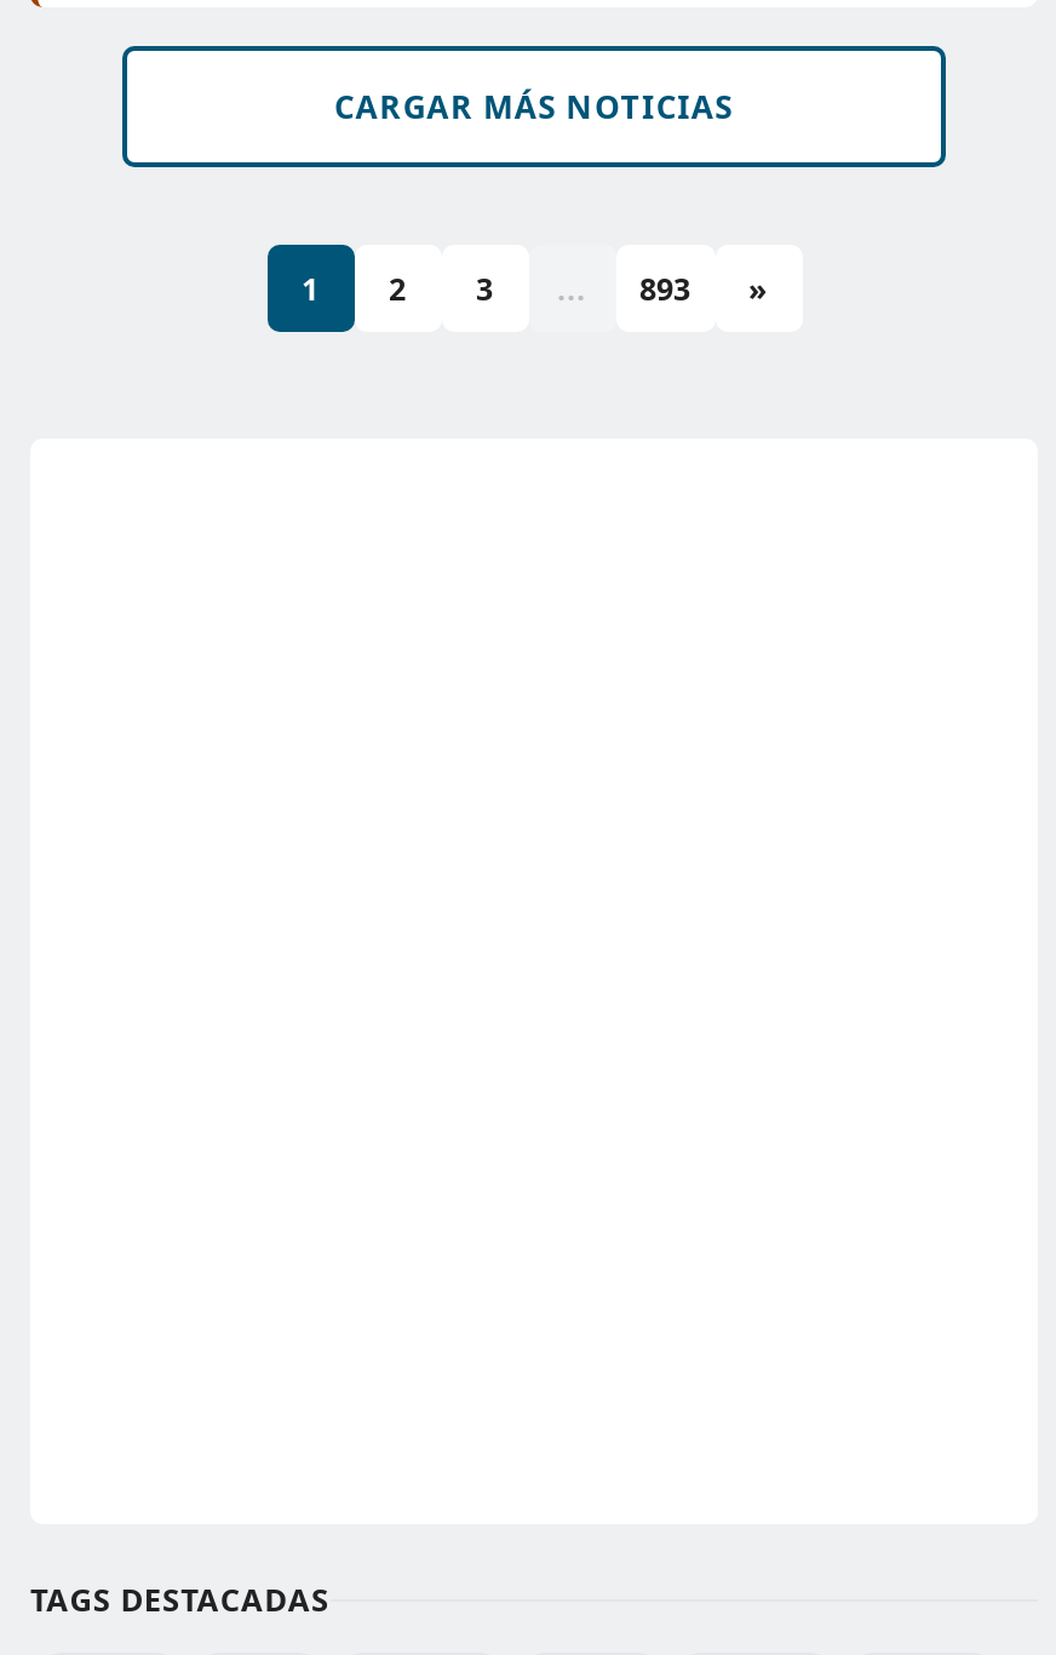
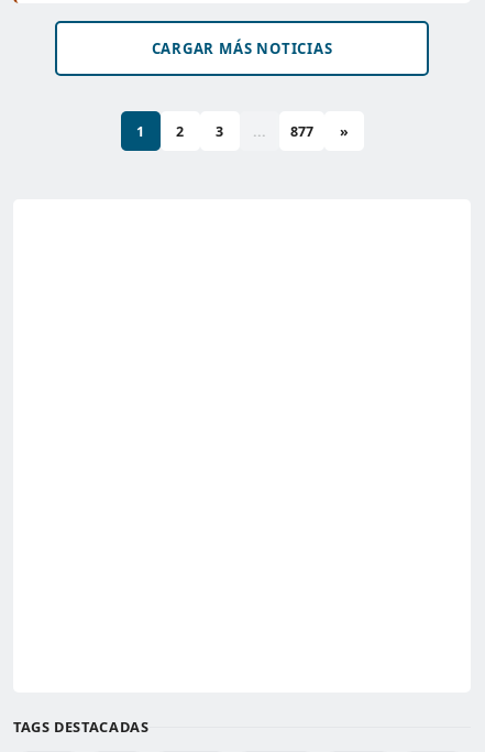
- 893
+ 877
